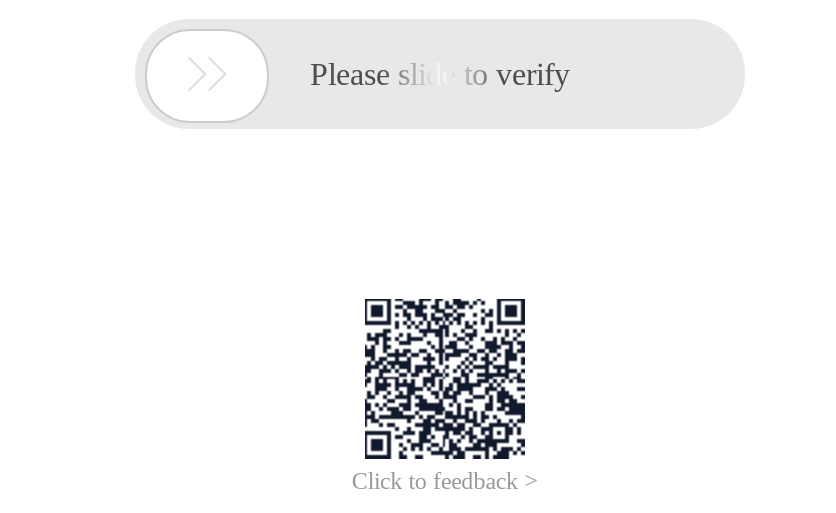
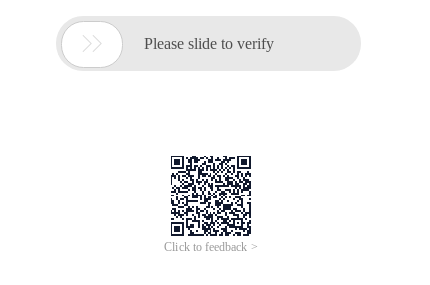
- [image]
+ [image]
